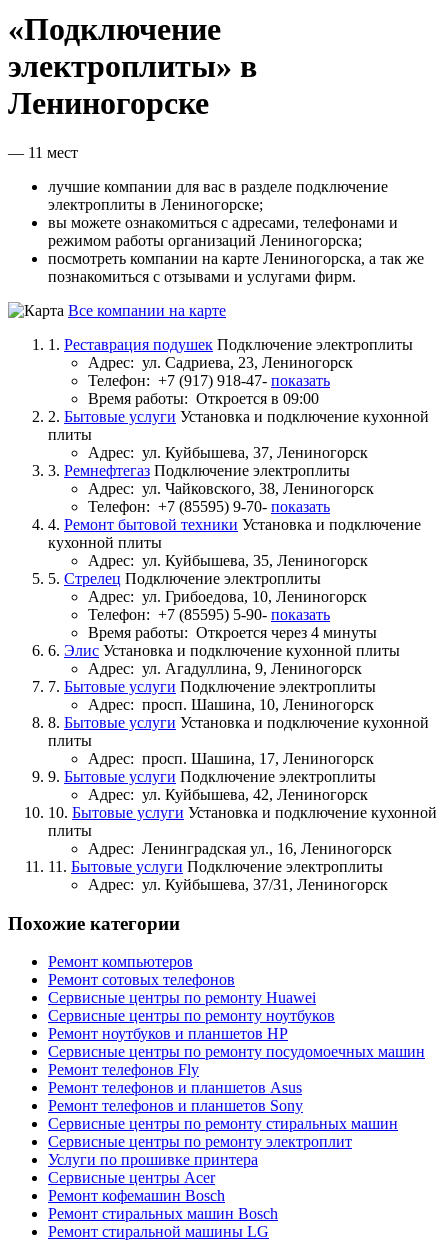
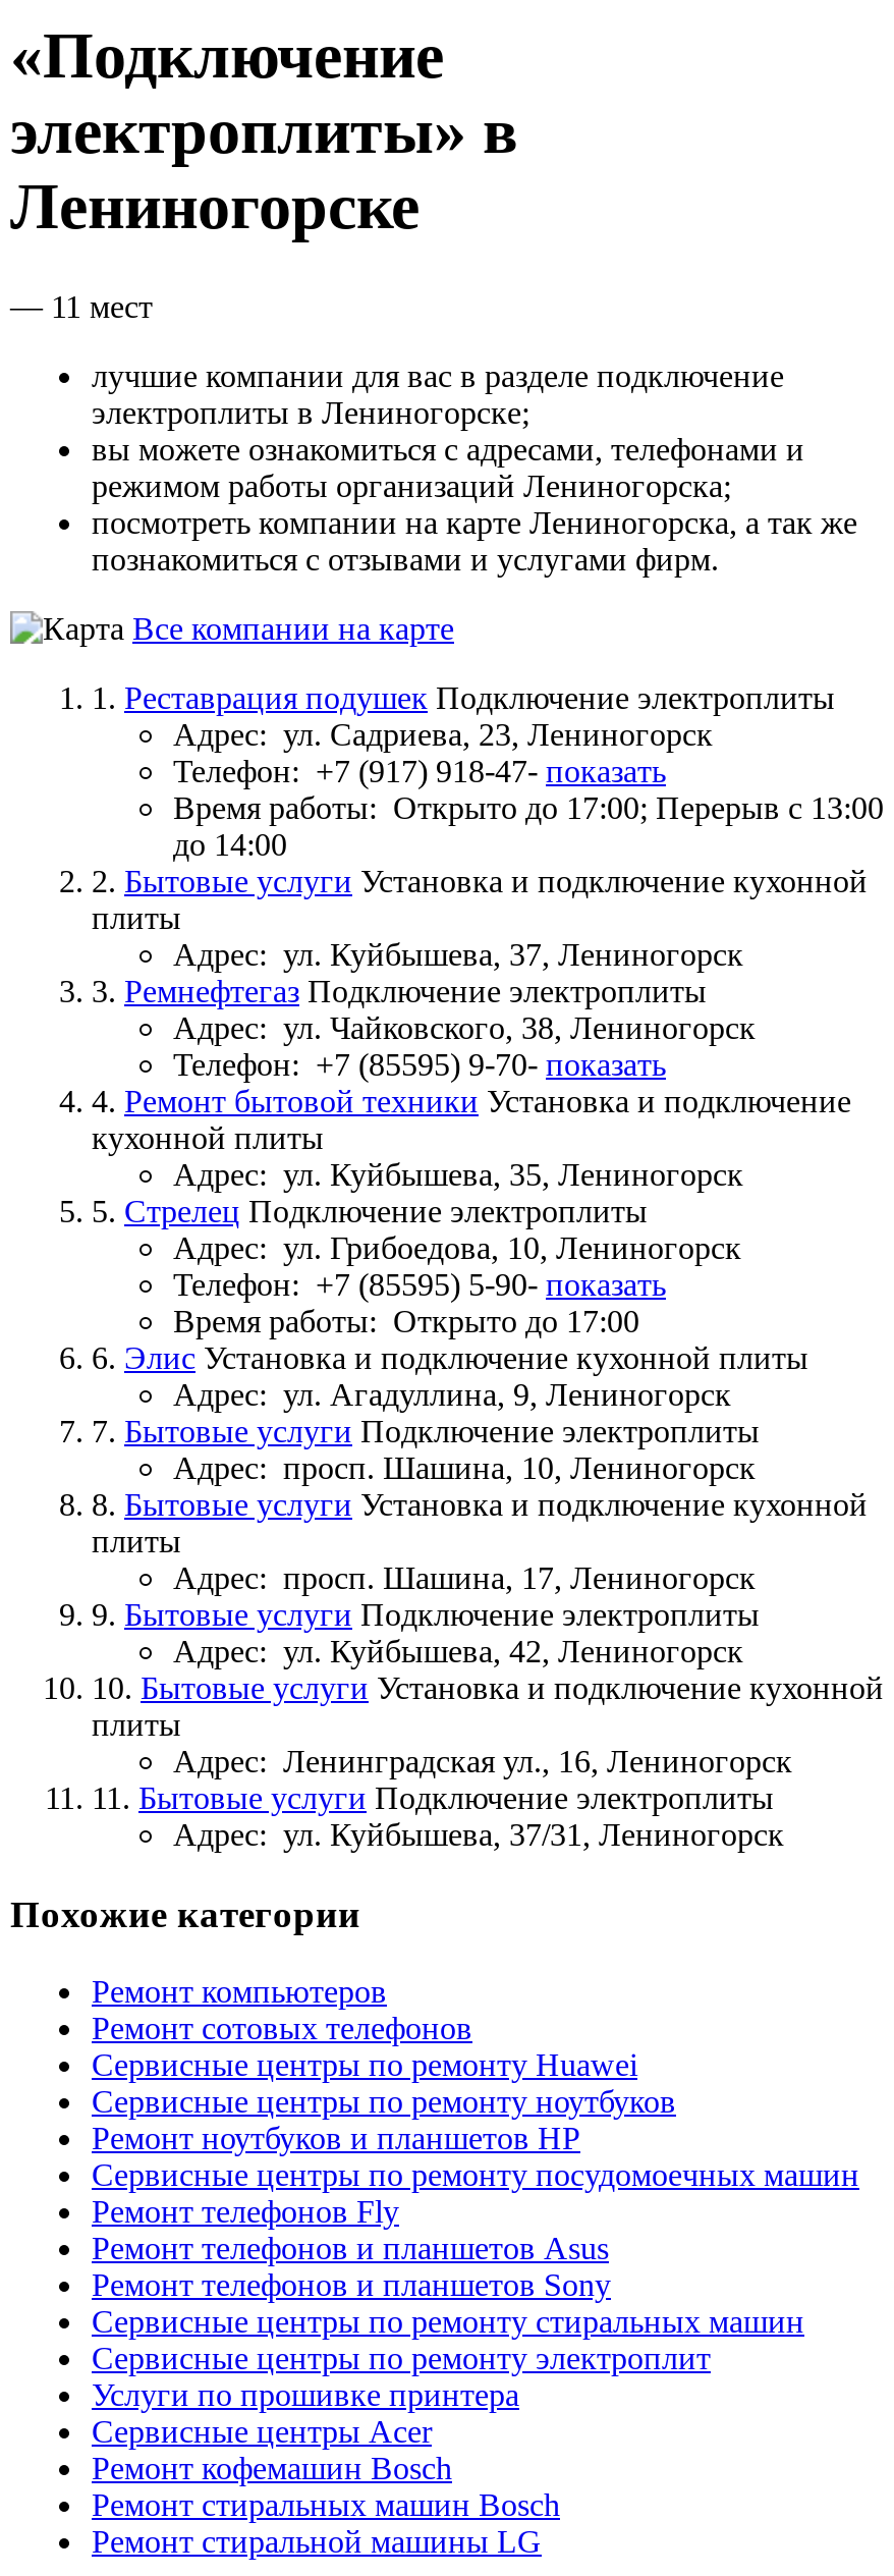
- Время работы: Откроется в 09:00
+ Время работы: Открыто до 17:00; Перерыв с 13:00
+ до 14:00

- Время работы: Откроется через 4 минуты
+ Время работы: Открыто до 17:00
